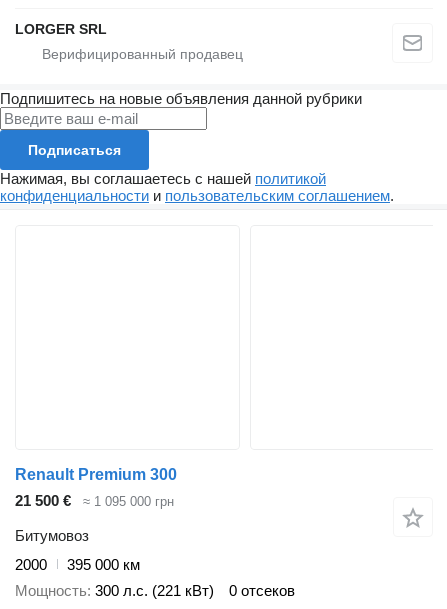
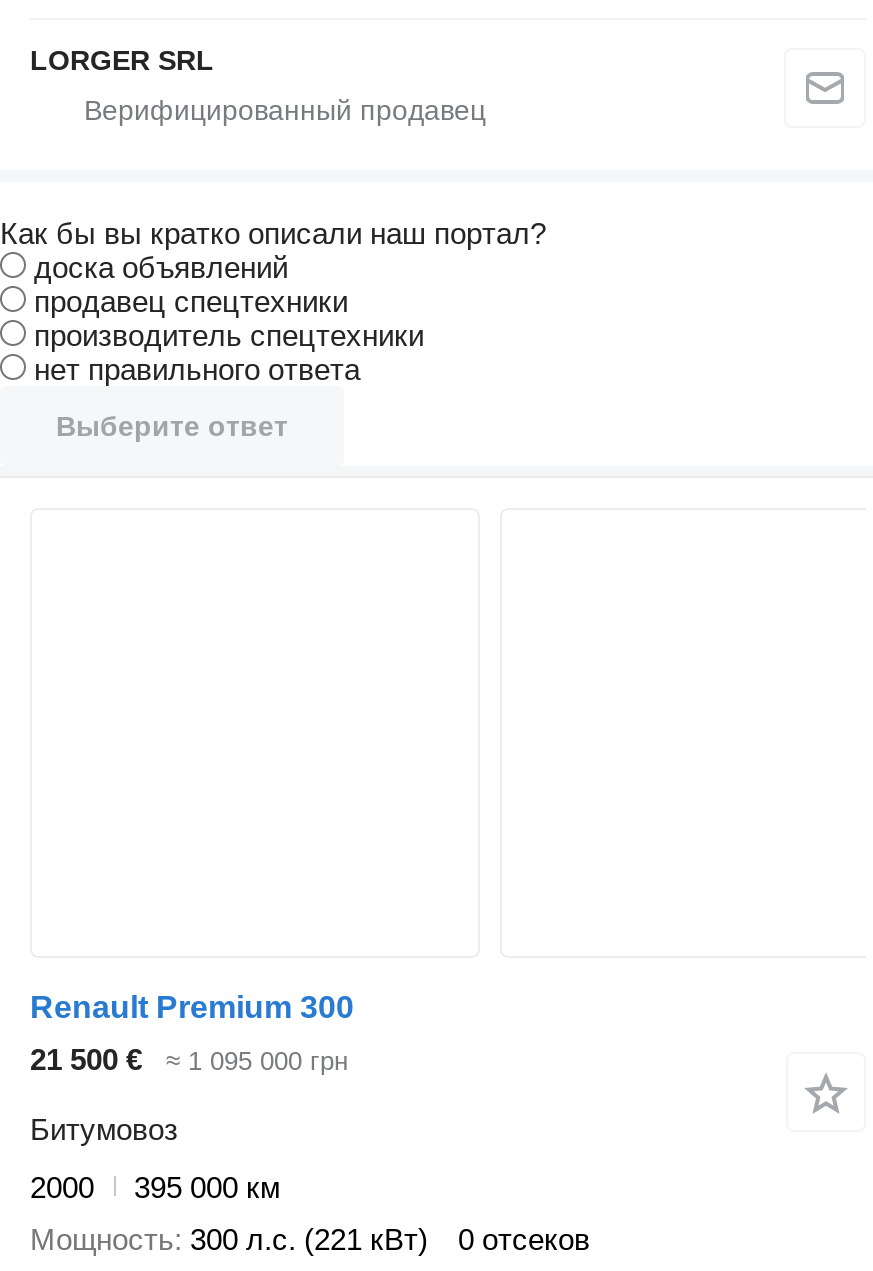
- Подпишитесь на новые объявления данной рубрики
- Подписаться
- Нажимая, вы соглашаетесь с нашей политикой
- конфиденциальности и пользовательским соглашением.
+ Как бы вы кратко описали наш портал?
+ доска объявлений
+ продавец спецтехники
+ производитель спецтехники
+ нет правильного ответа
+ Выберите ответ
